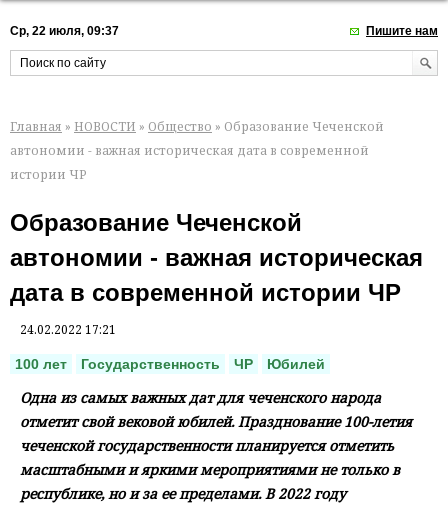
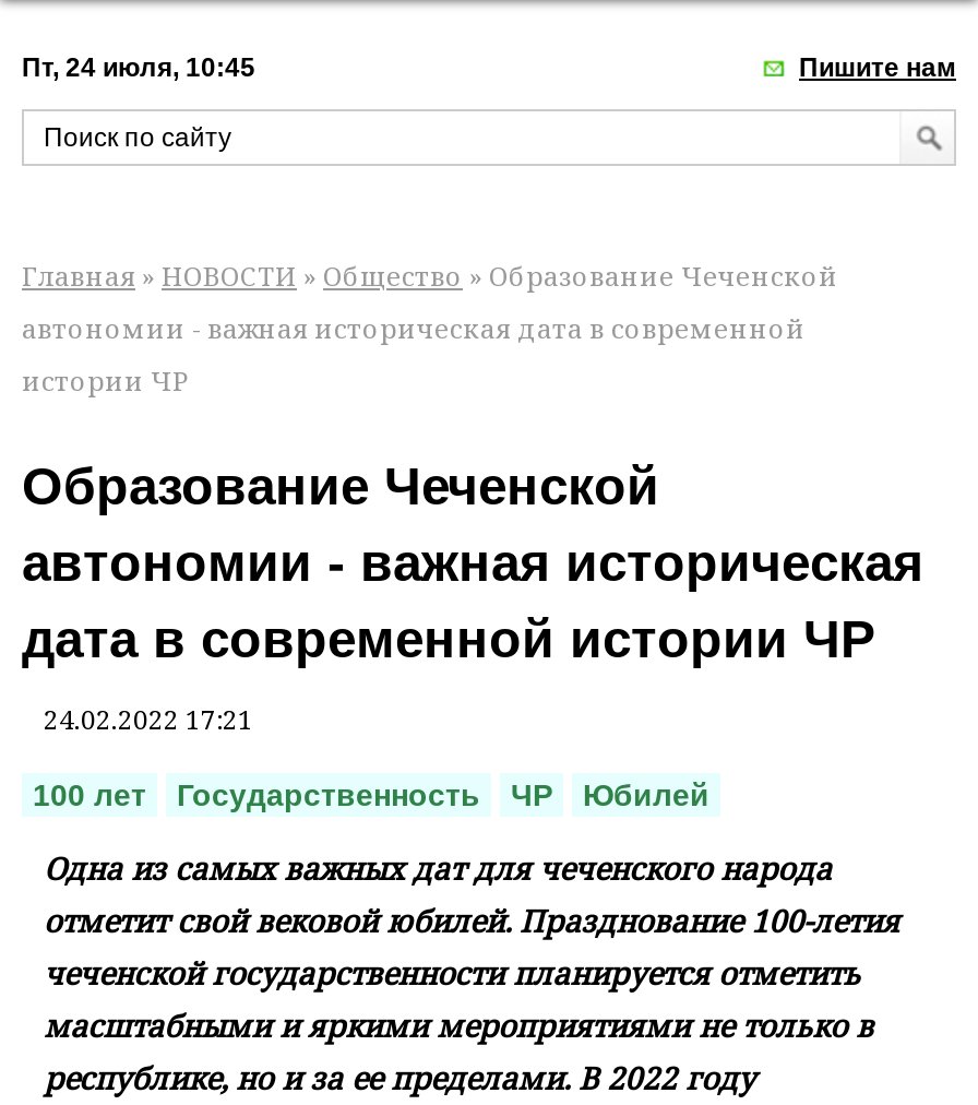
- Ср, 22 июля, 09:37
+ Пт, 24 июля, 10:45
